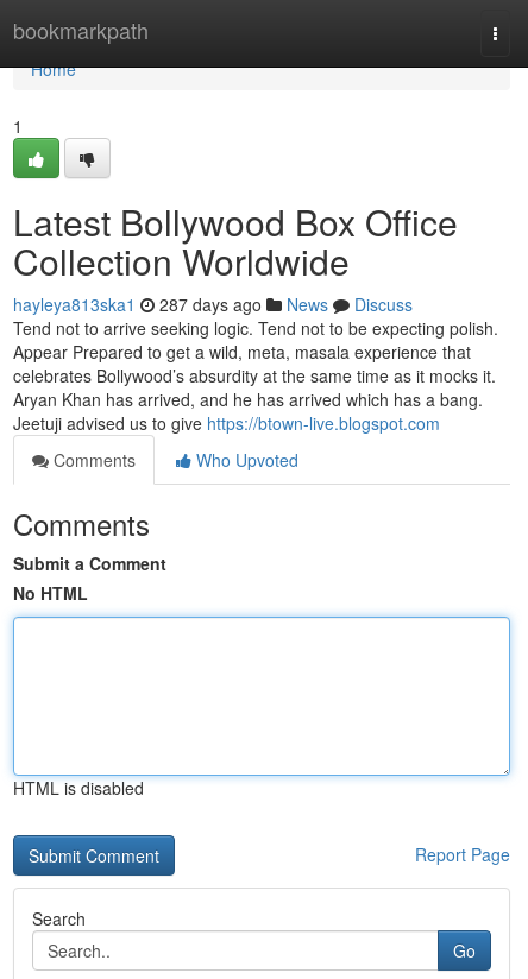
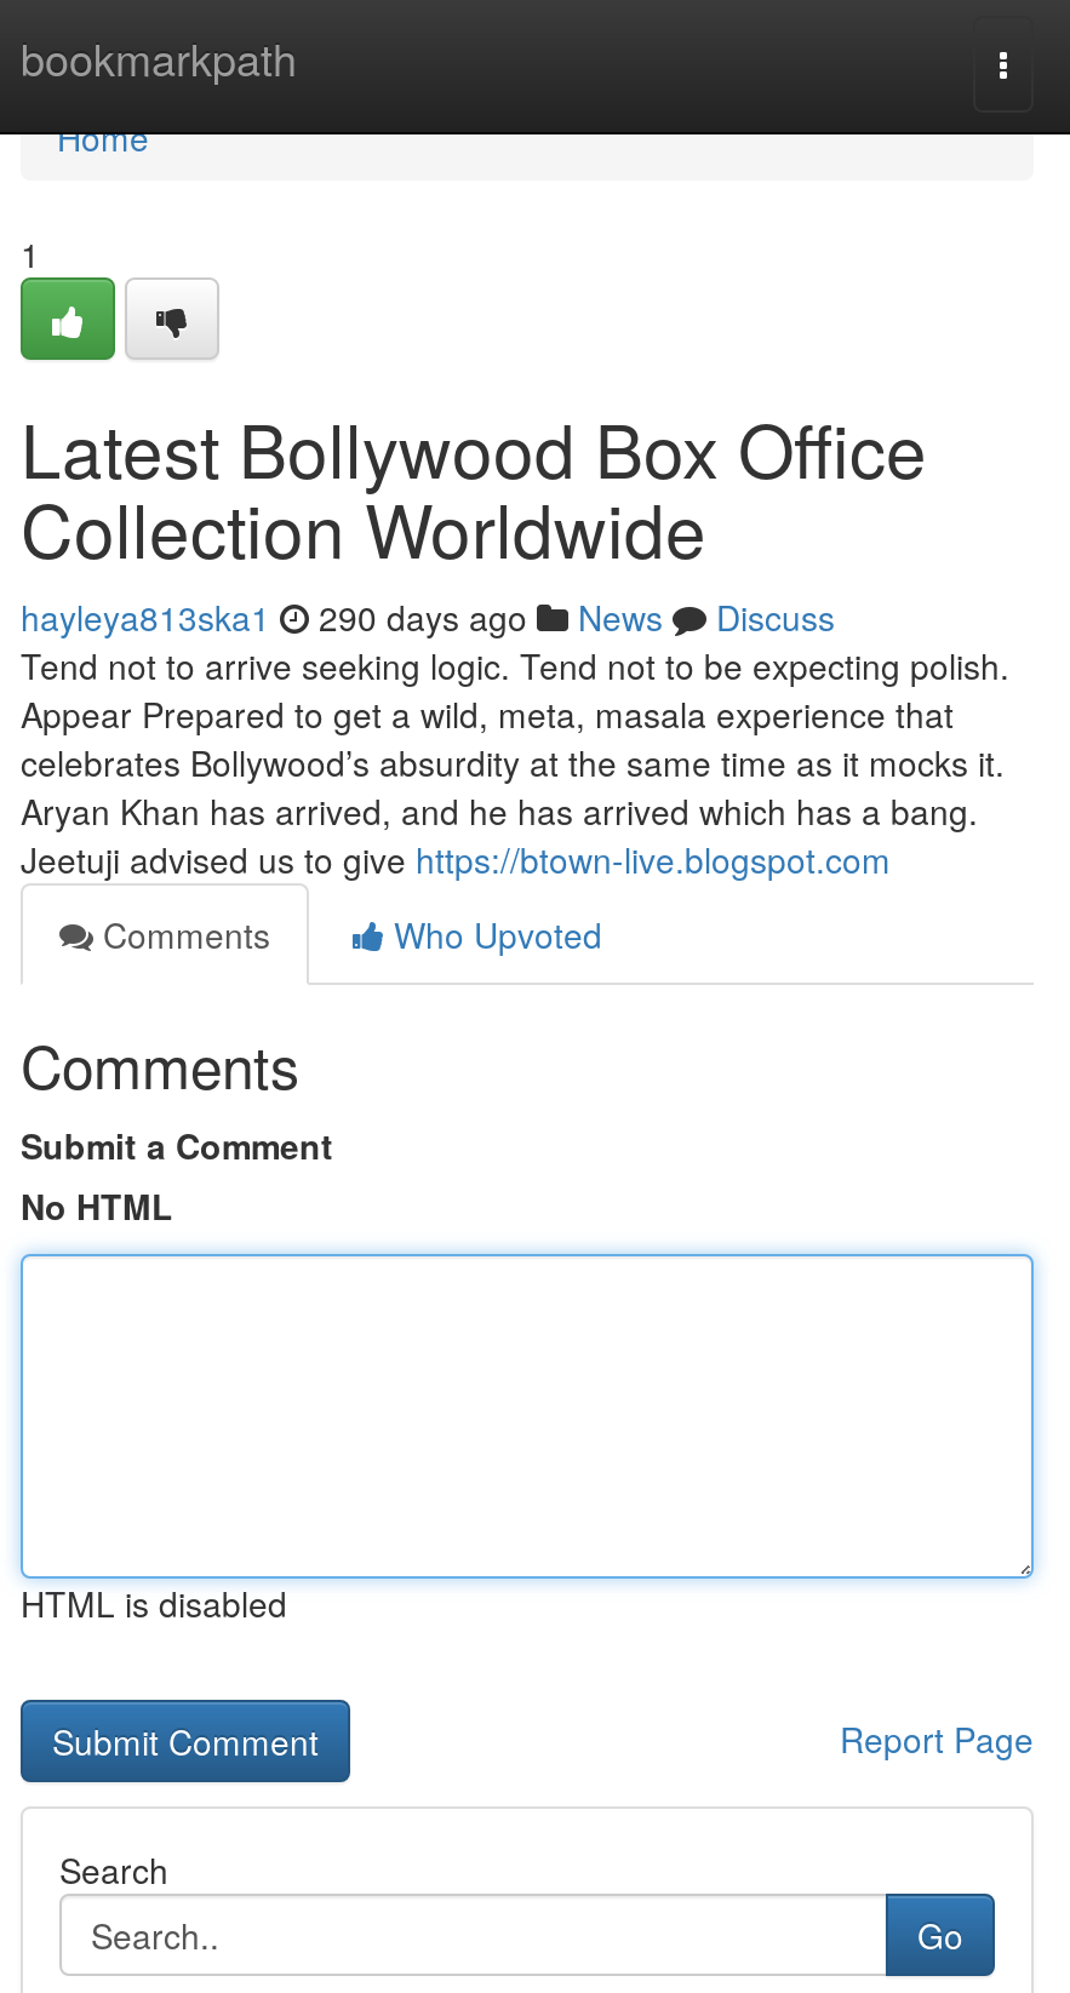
- hayleya813ska1 287 days ago News Discuss
+ hayleya813ska1 290 days ago News Discuss
